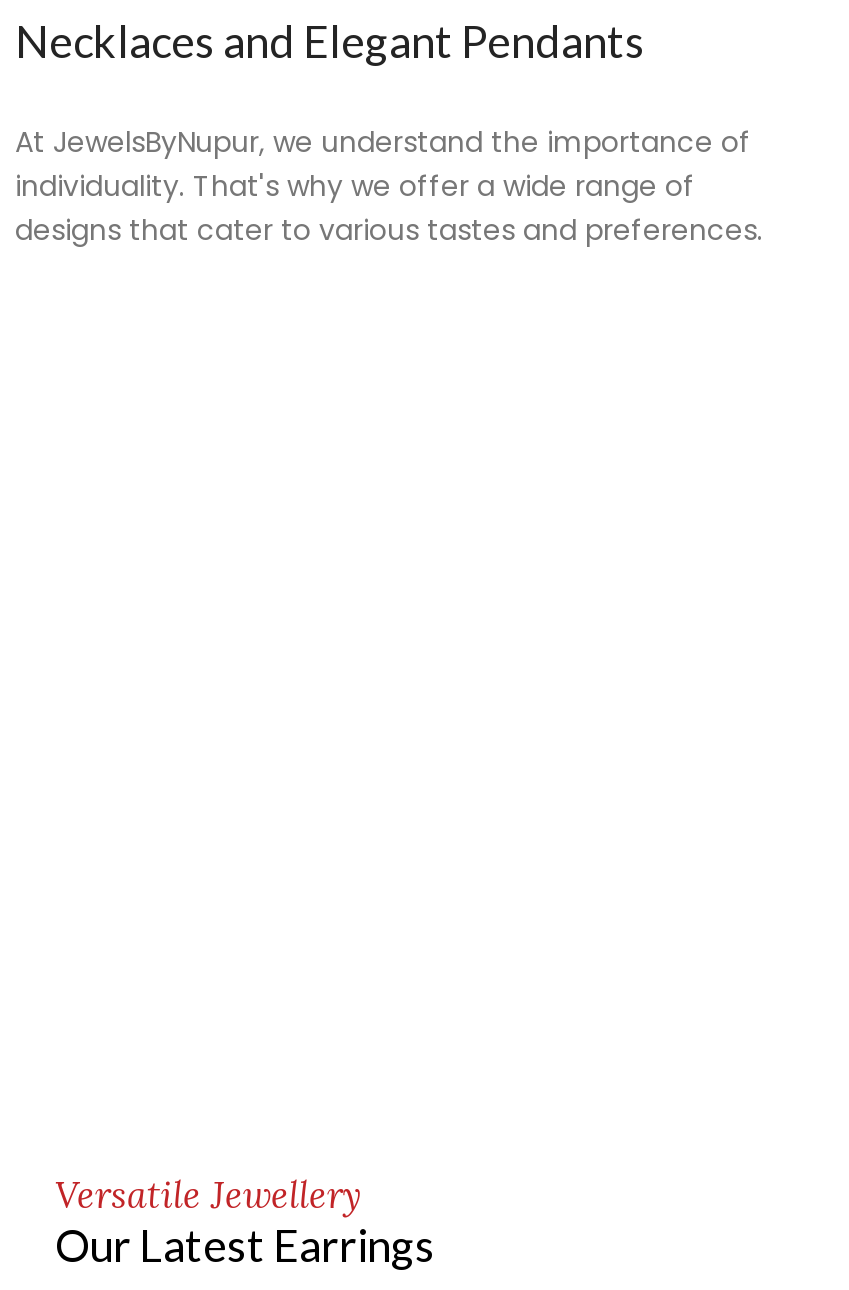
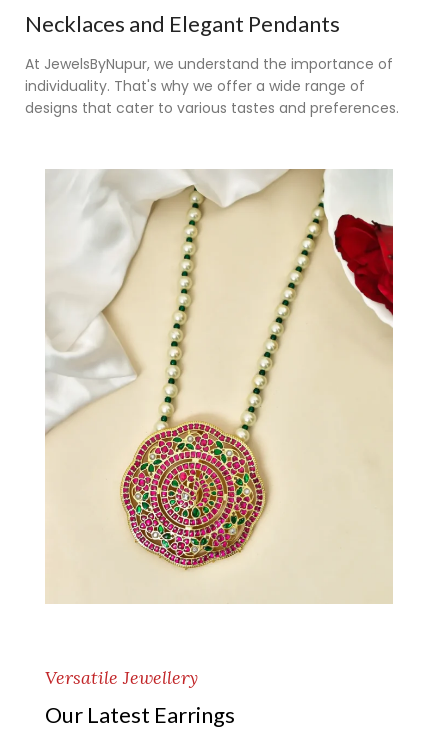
+ [image]
